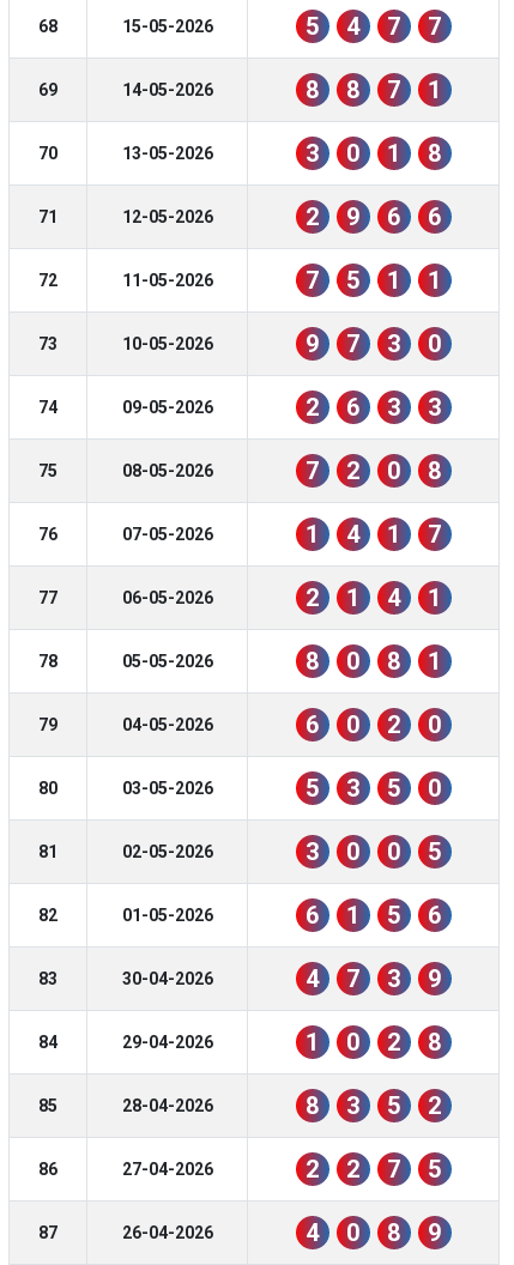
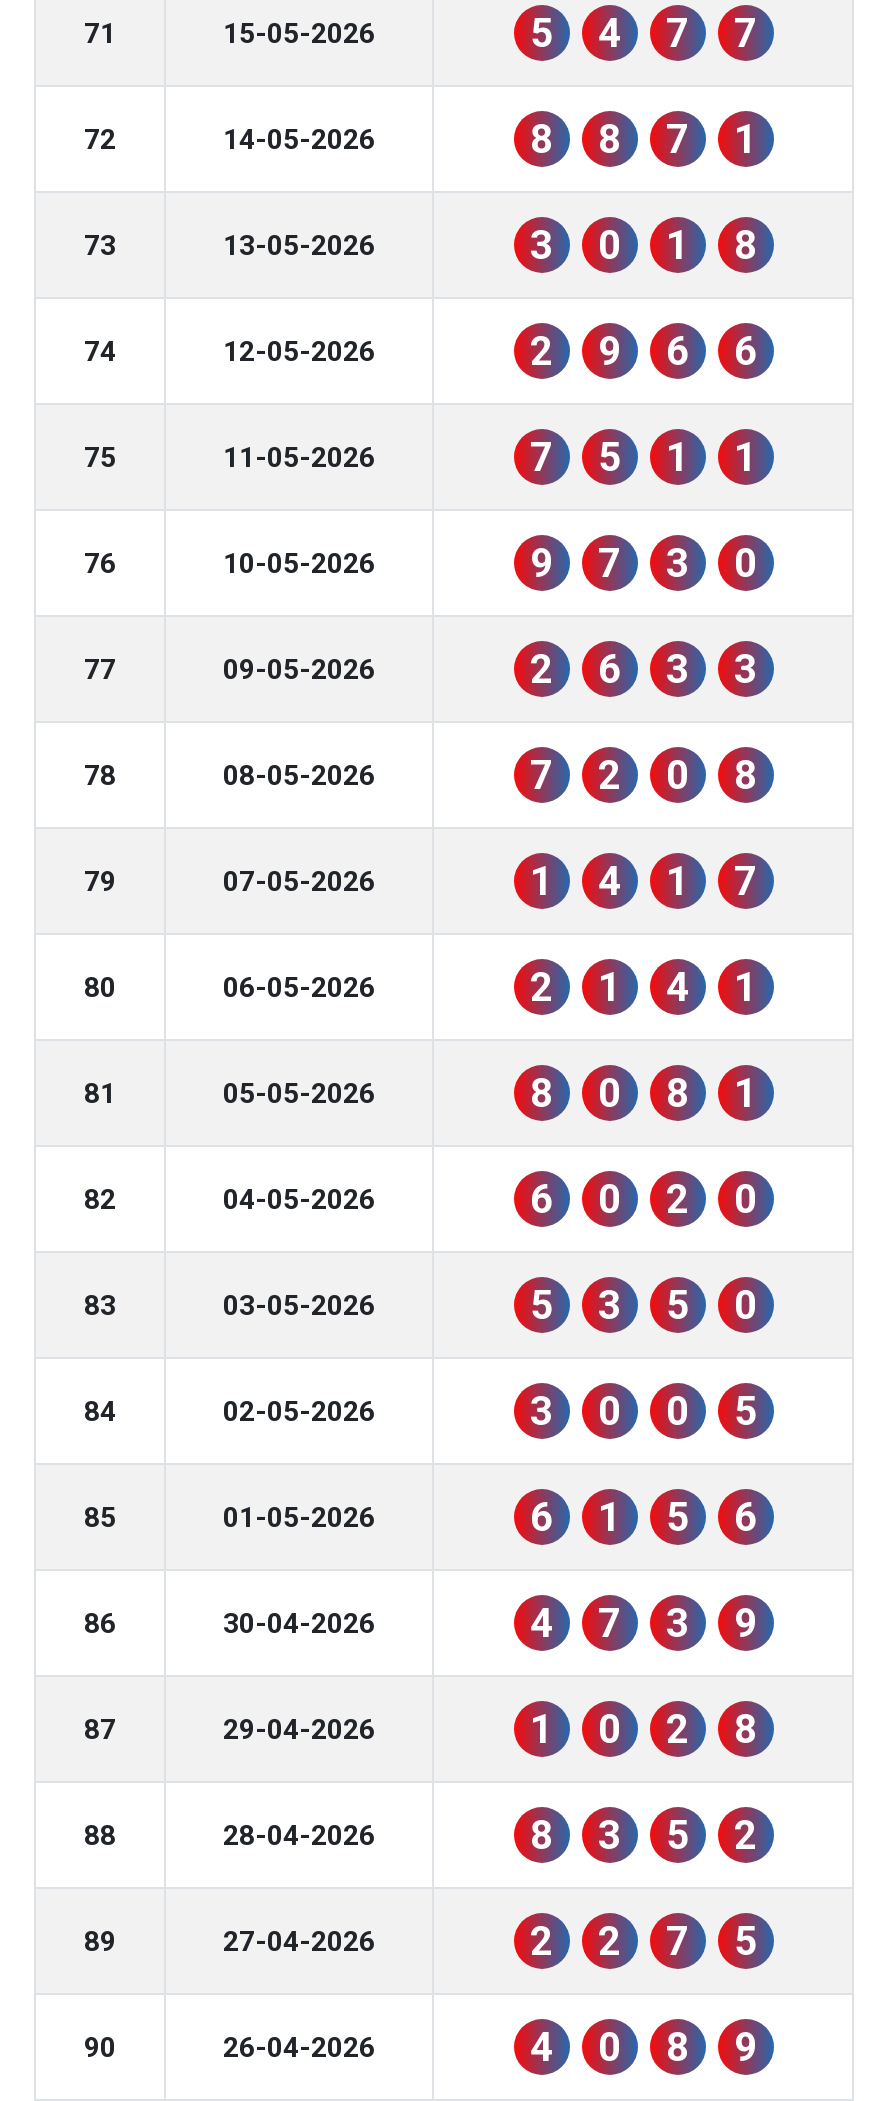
- 68
+ 71

- 69
+ 72

- 70
+ 73

- 71
+ 74

- 72
+ 75

- 73
+ 76

- 74
+ 77

- 75
+ 78

- 76
+ 79

- 77
+ 80

- 78
+ 81

- 79
+ 82

- 80
+ 83

- 81
+ 84

- 82
+ 85

- 83
+ 86

- 84
+ 87

- 85
+ 88

- 86
+ 89

- 87
+ 90
